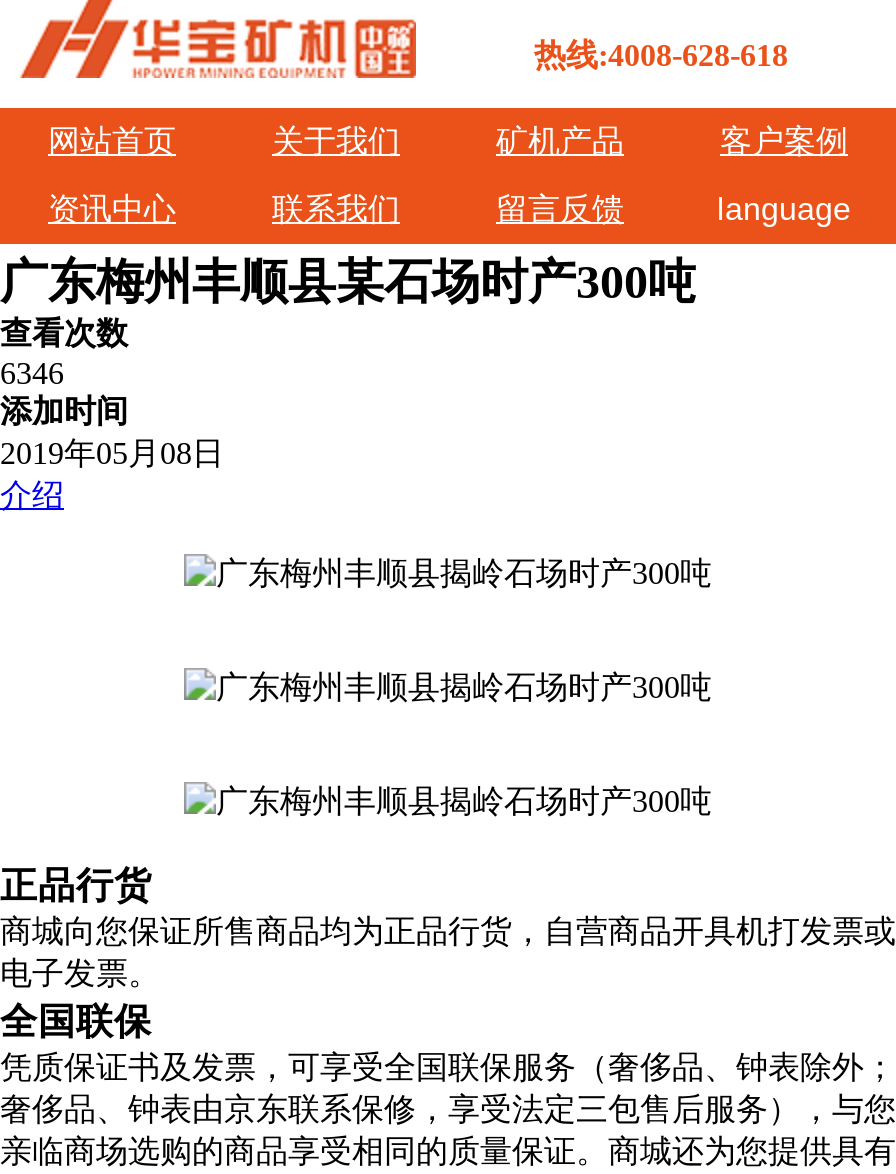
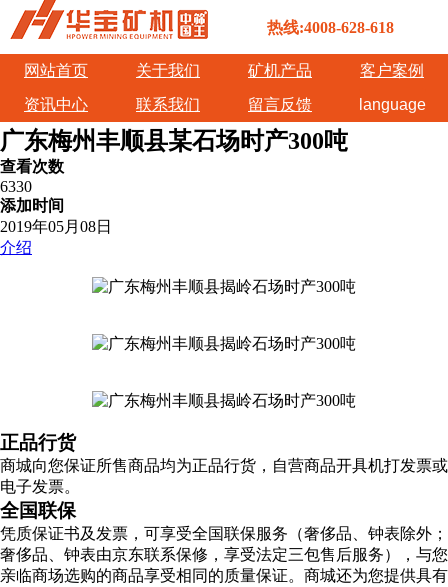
- 6346
+ 6330
